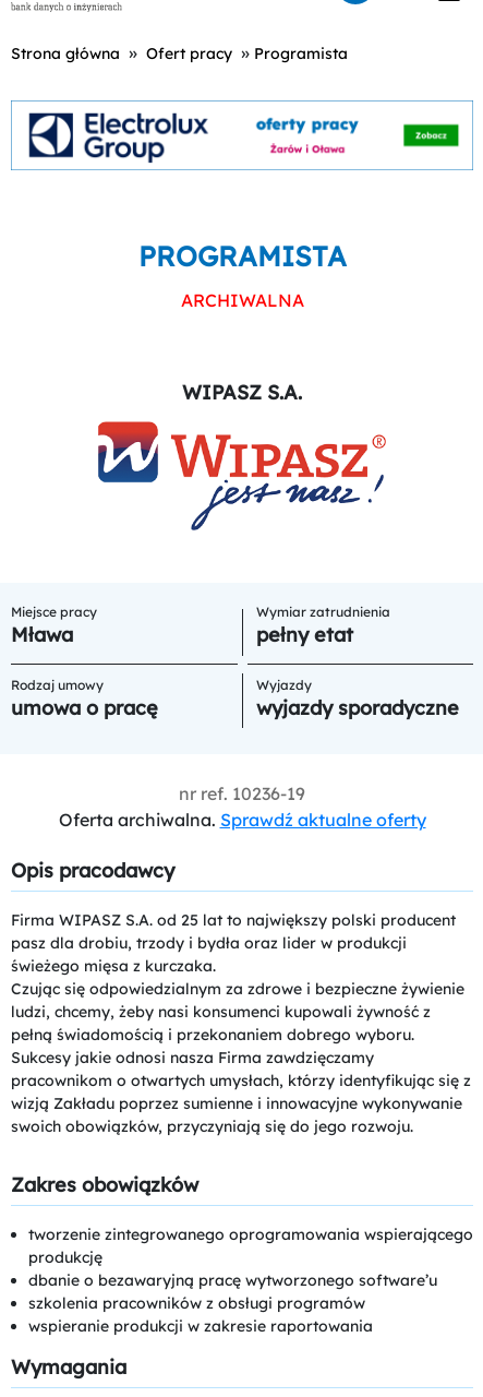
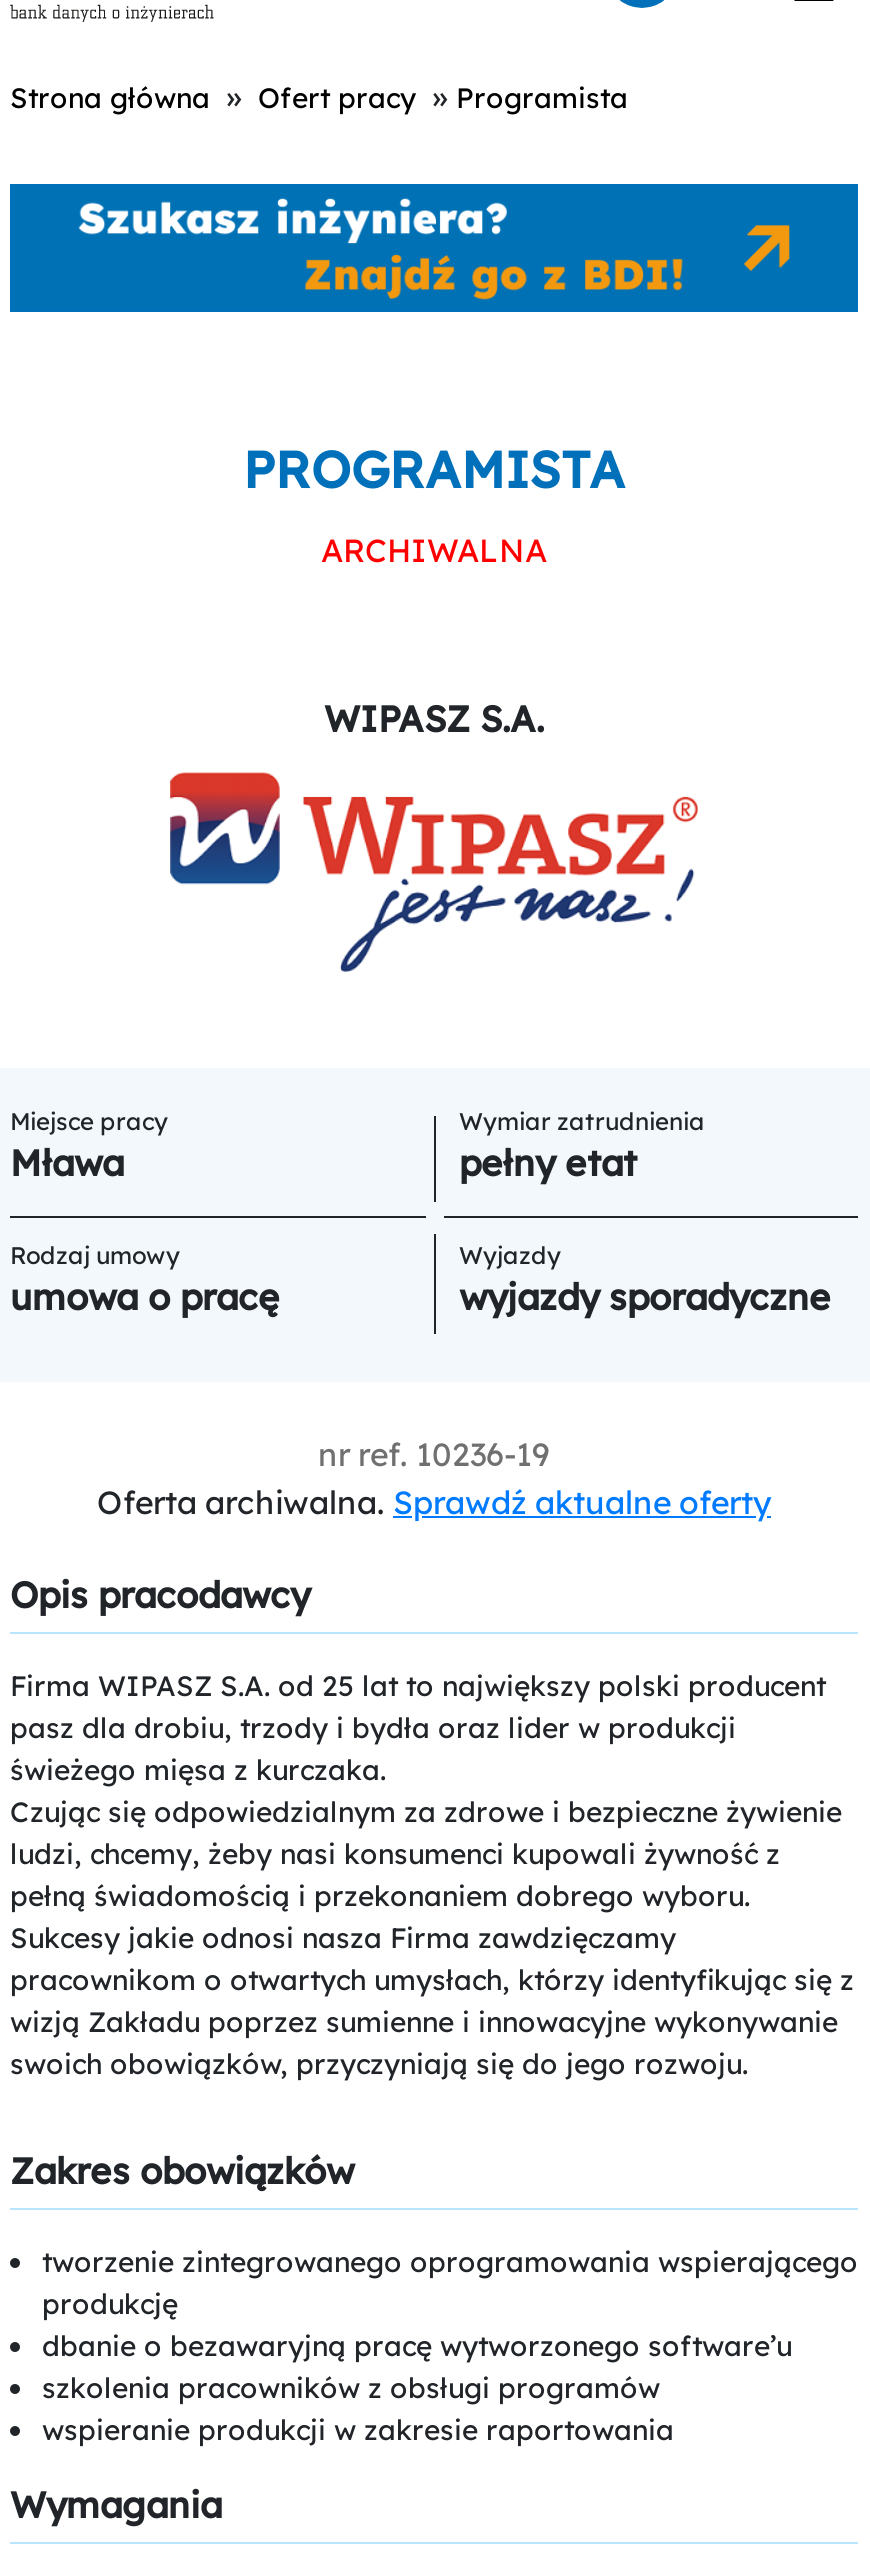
- [image]
+ [image]
